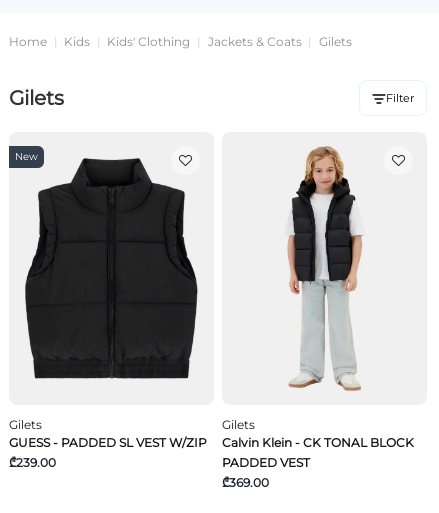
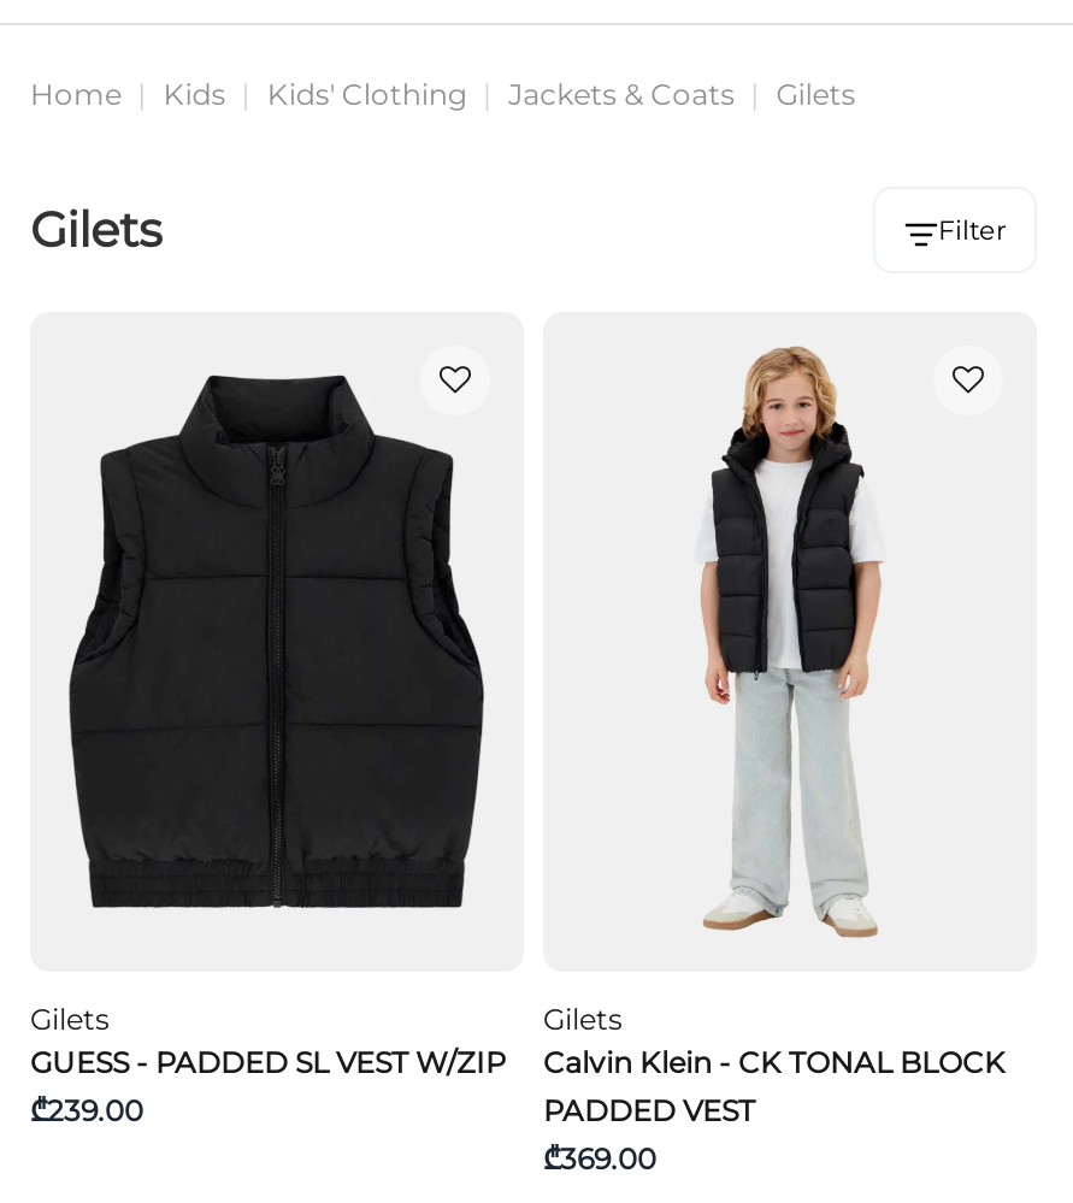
- New
